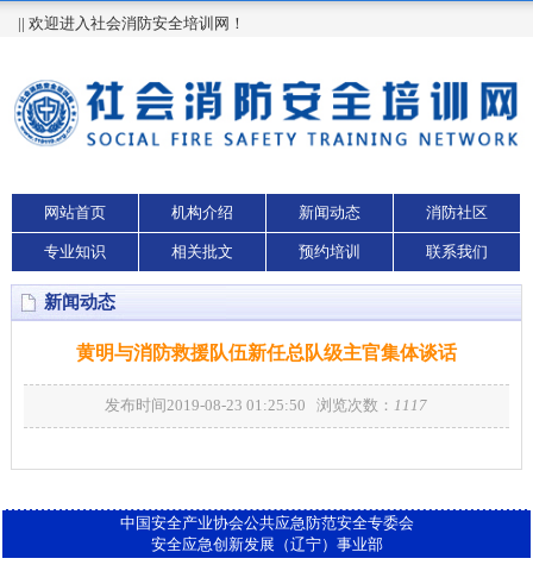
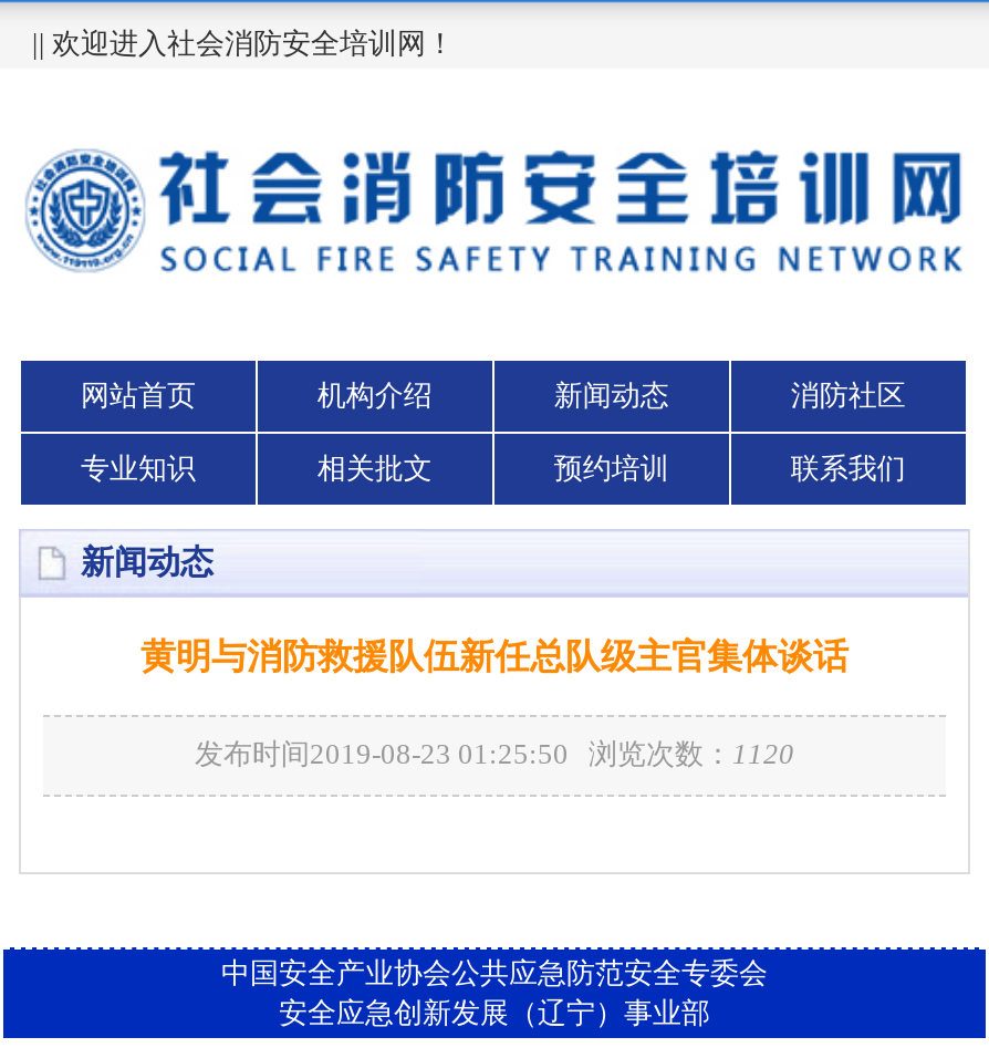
- 发布时间2019-08-23 01:25:50 浏览次数：1117
+ 发布时间2019-08-23 01:25:50 浏览次数：1120
